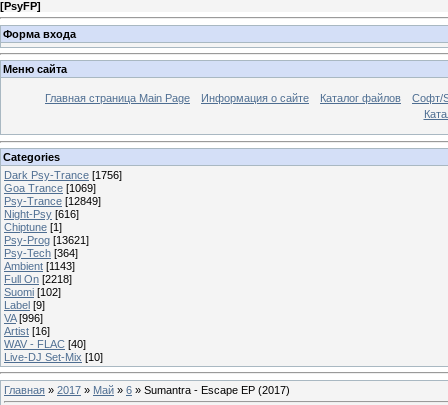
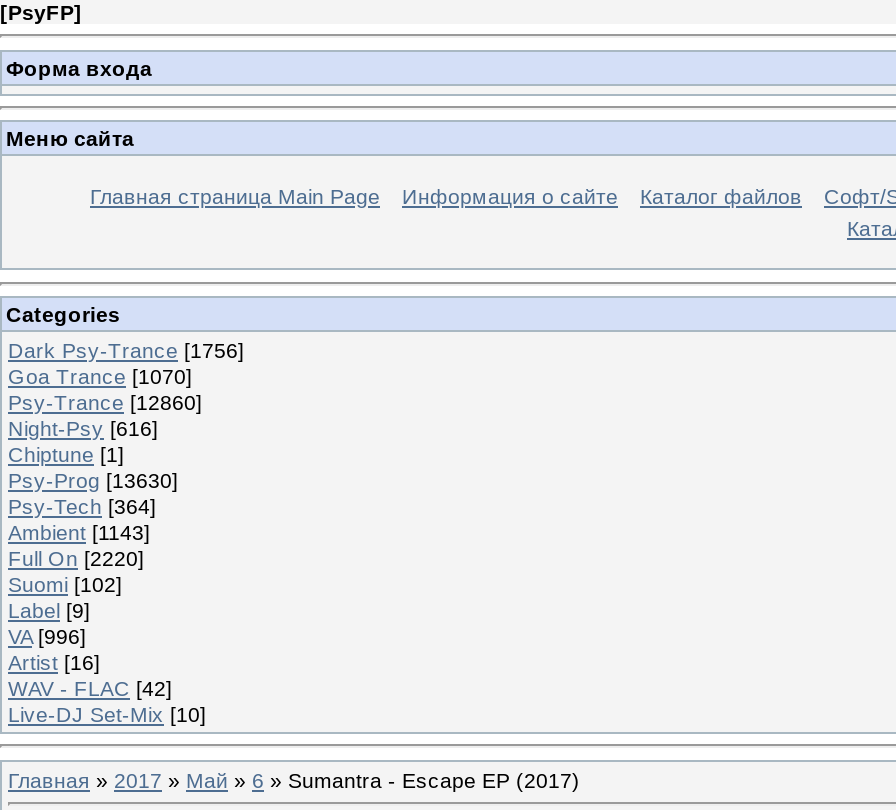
- Goa Trance [1069]
+ Goa Trance [1070]

- Psy-Trance [12849]
+ Psy-Trance [12860]

- Psy-Prog [13621]
+ Psy-Prog [13630]

- Full On [2218]
+ Full On [2220]

- WAV - FLAC [40]
+ WAV - FLAC [42]
